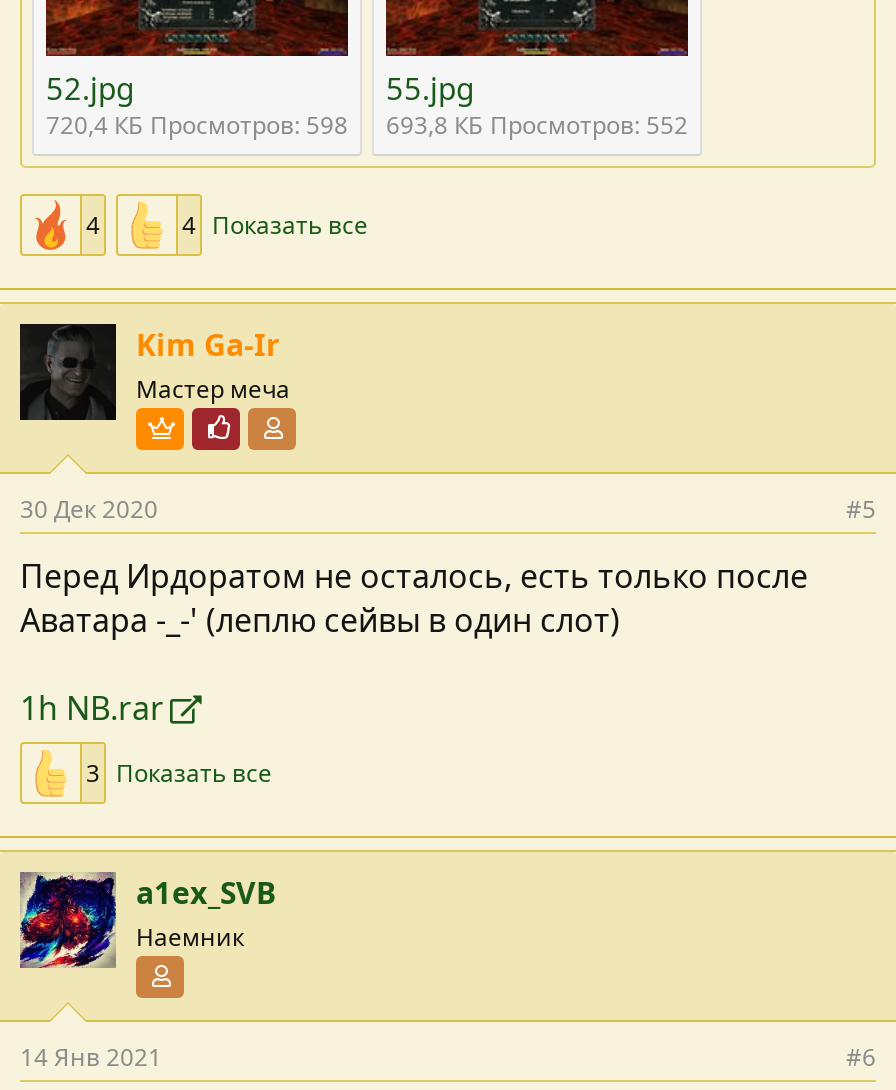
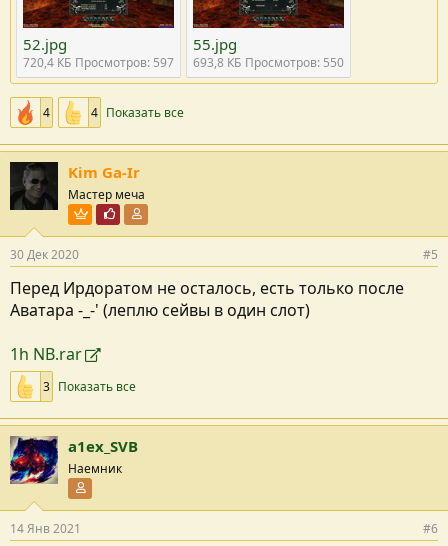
- 720,4 КБ Просмотров: 598
+ 720,4 КБ Просмотров: 597

- 693,8 КБ Просмотров: 552
+ 693,8 КБ Просмотров: 550
